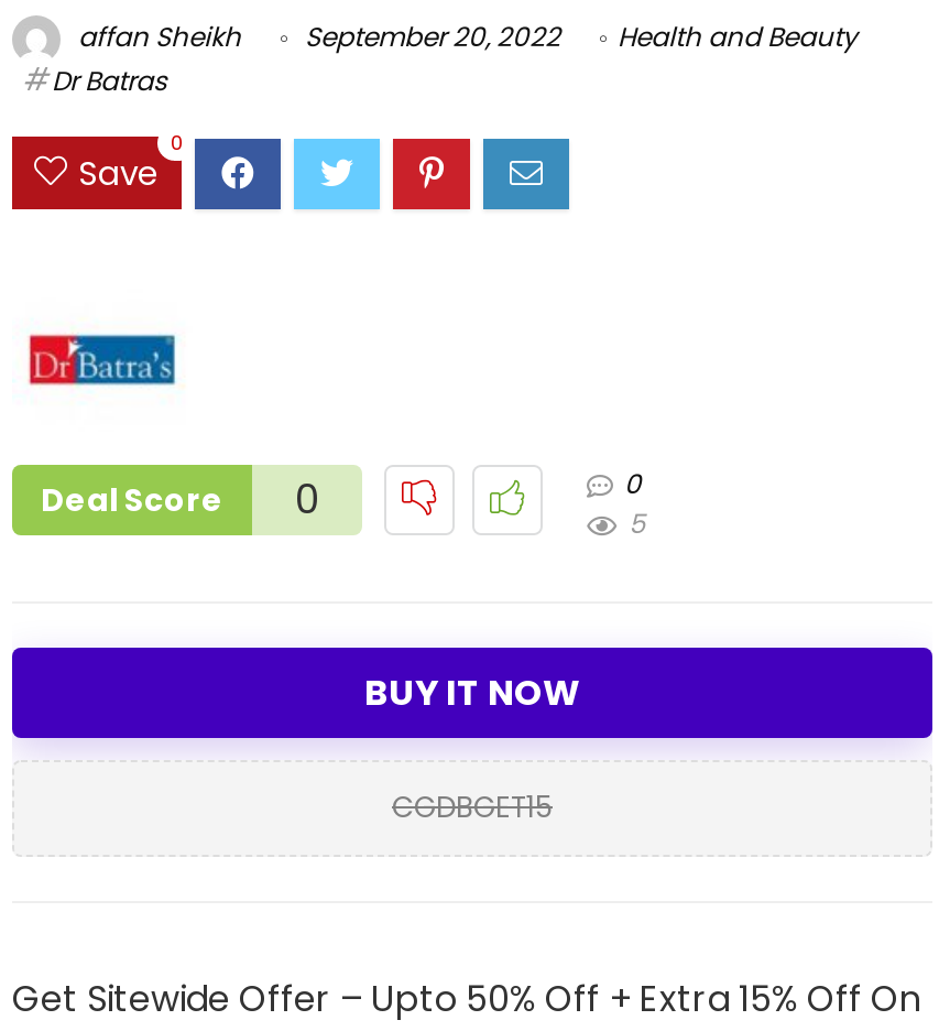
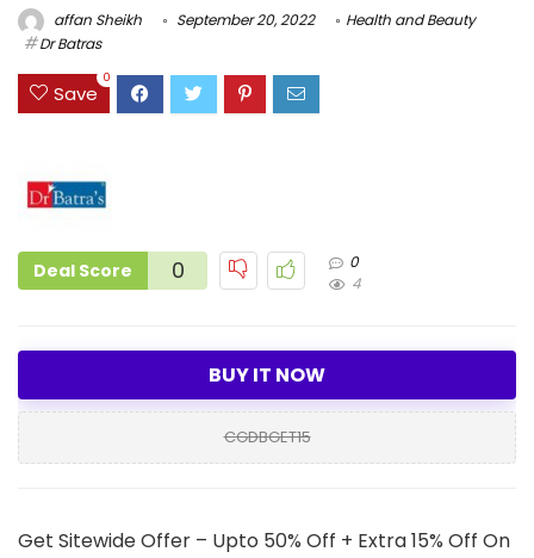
- 5
+ 4
